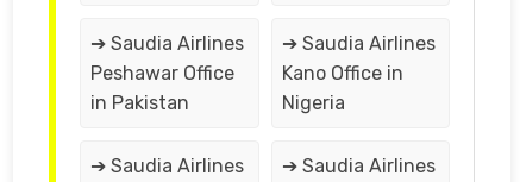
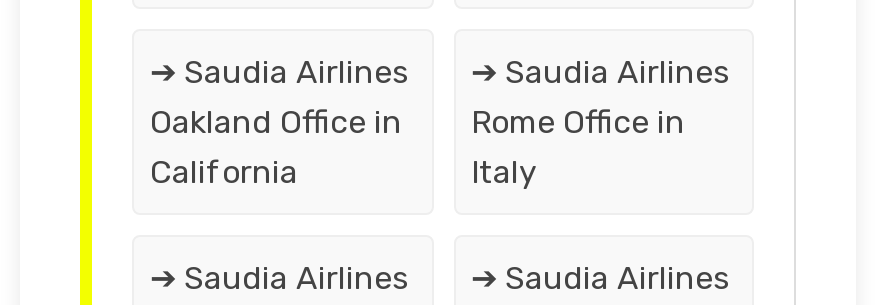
- Peshawar Office
- in Pakistan
+ Oakland Office in
+ California

- Kano Office in
- Nigeria
+ Rome Office in
+ Italy
